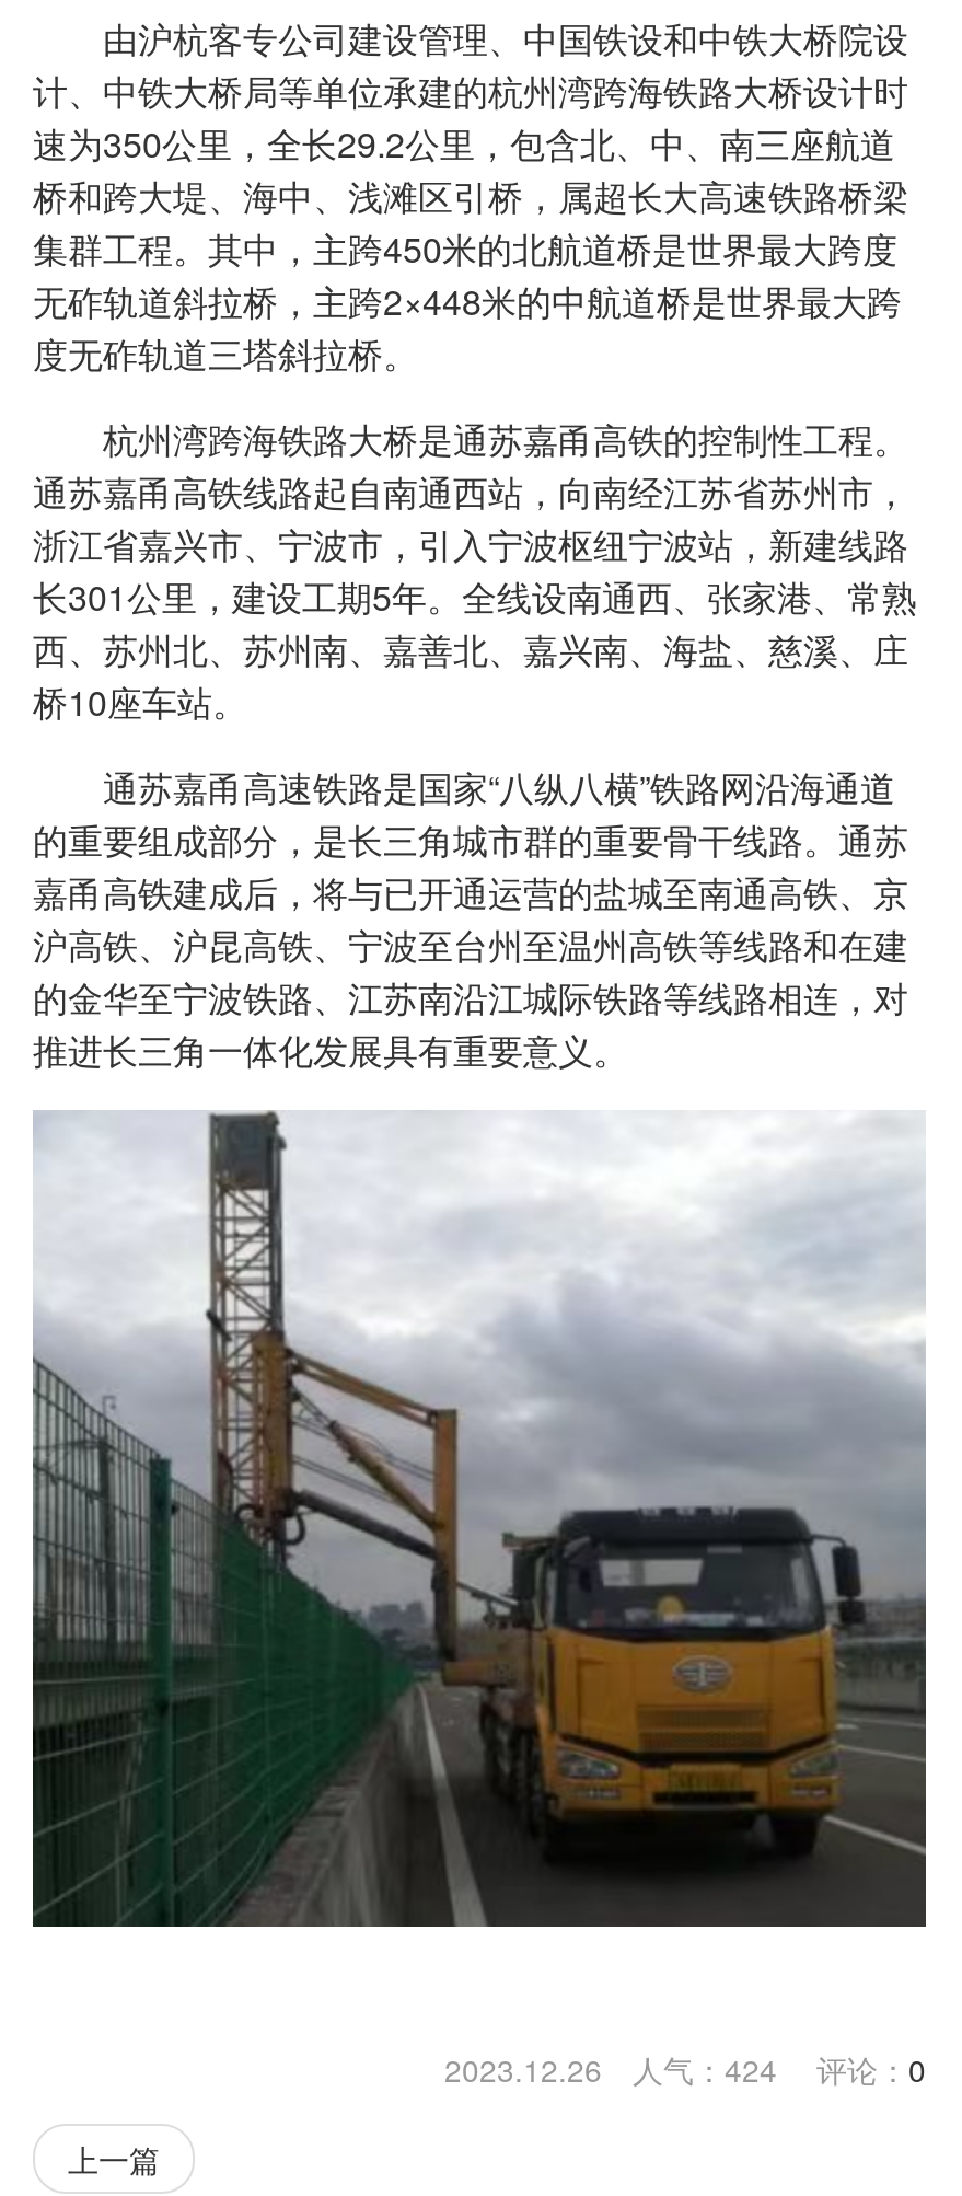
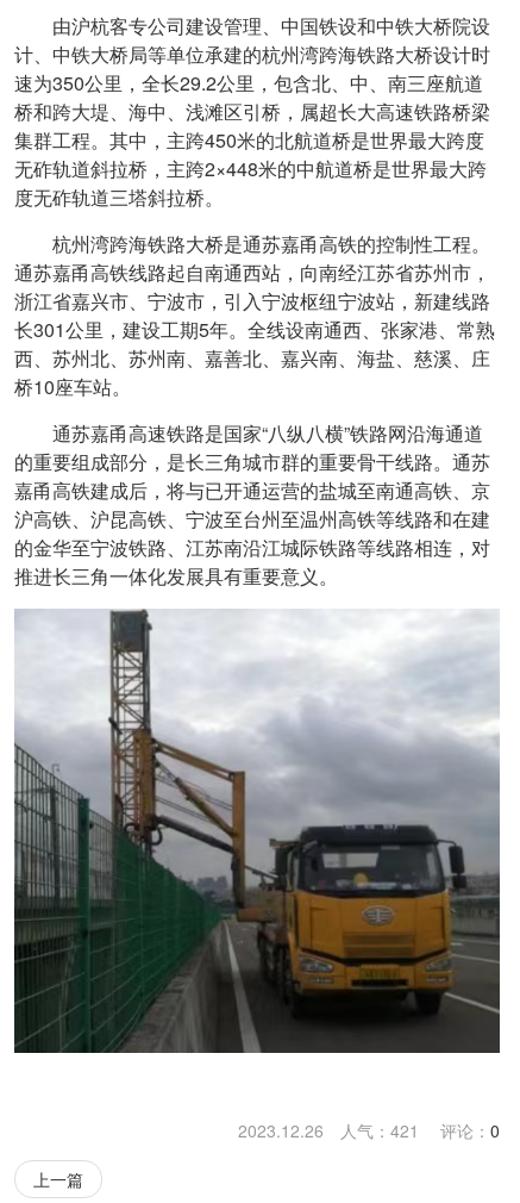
- 2023.12.26 人气：424评论：0
+ 2023.12.26 人气：421评论：0
